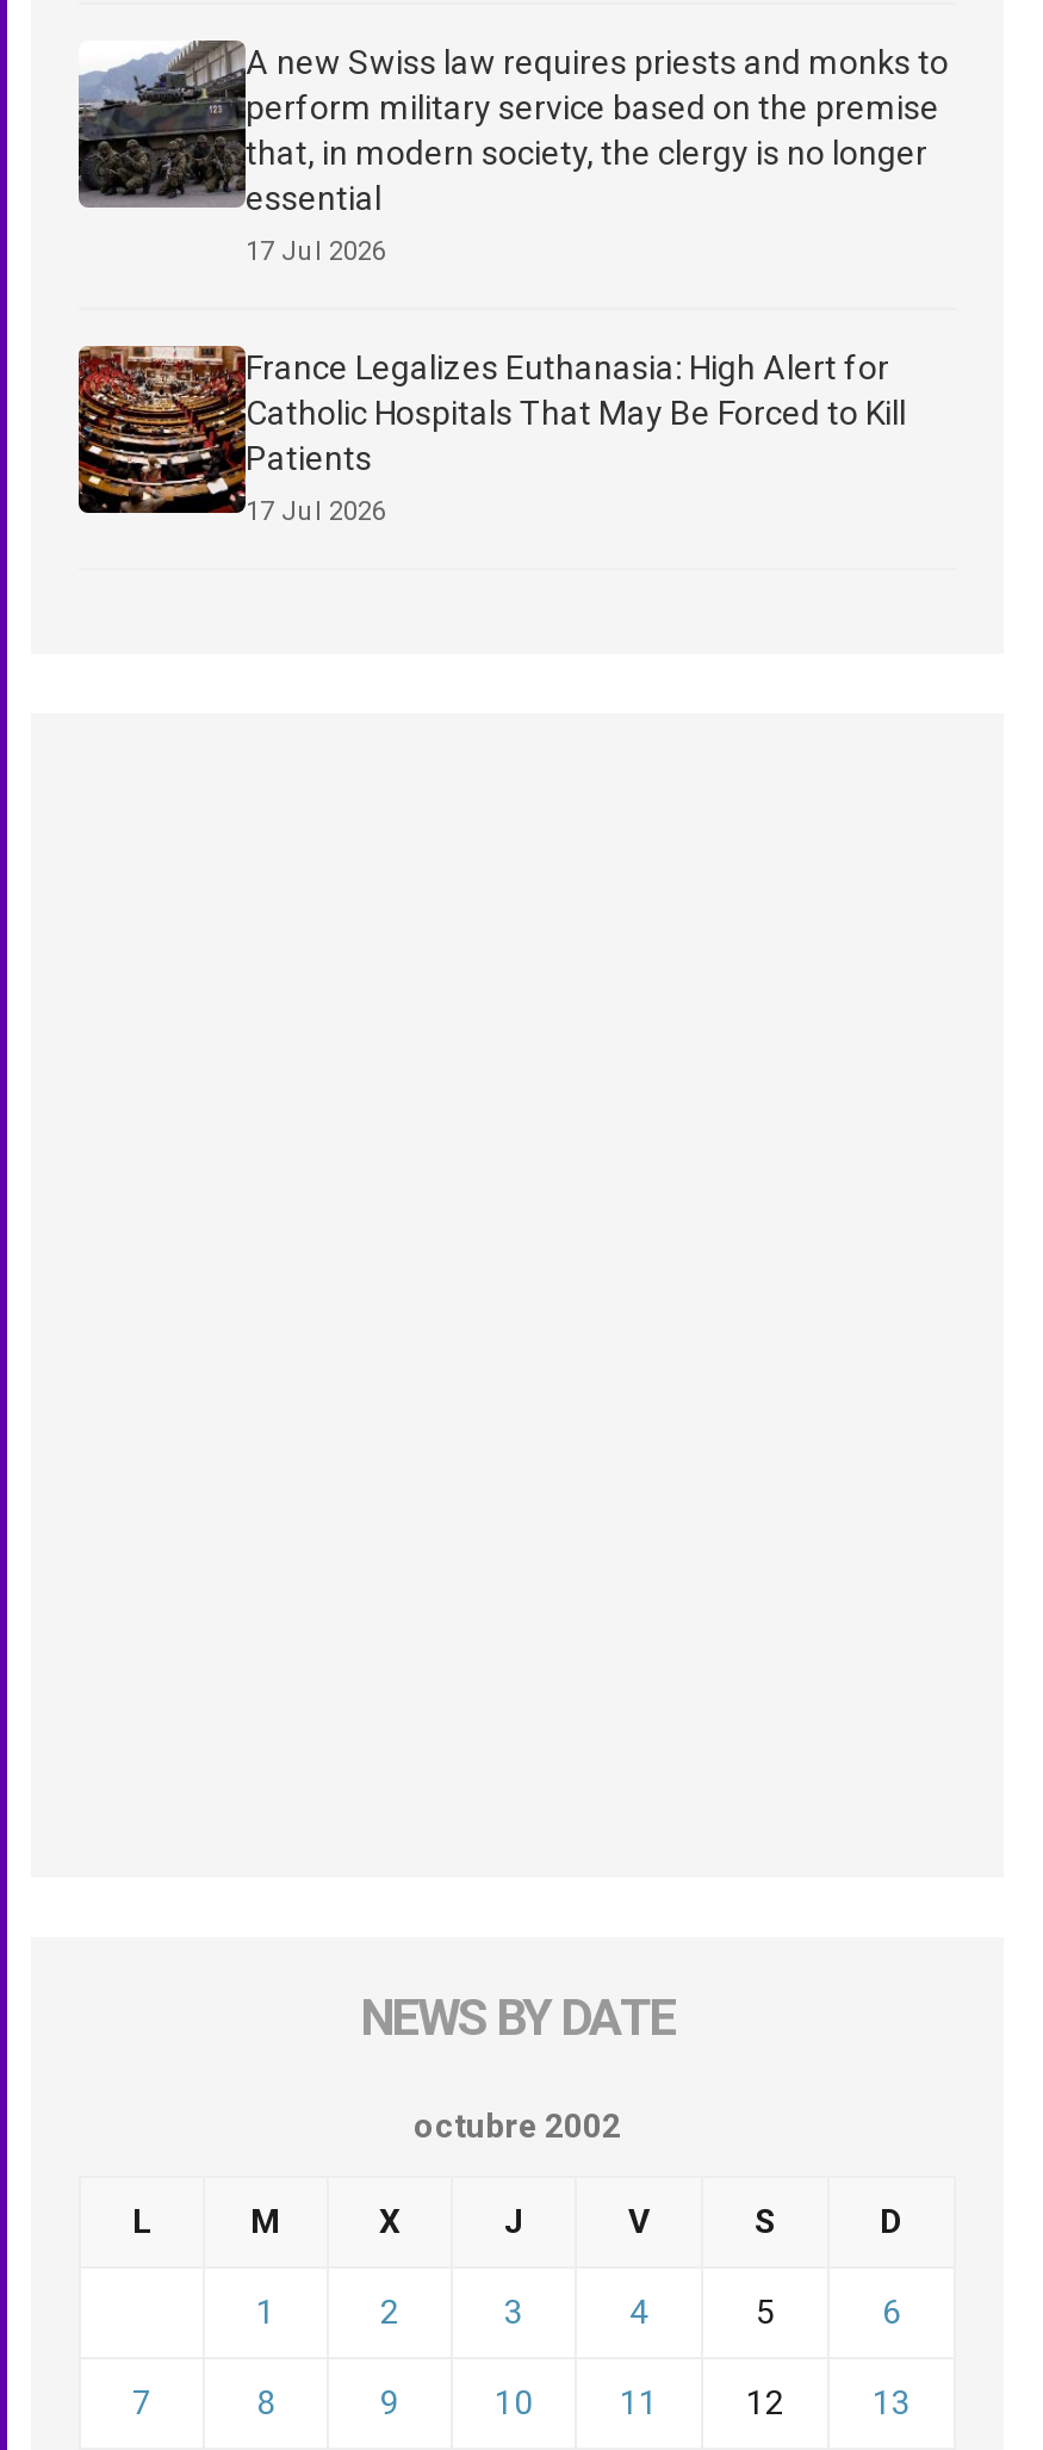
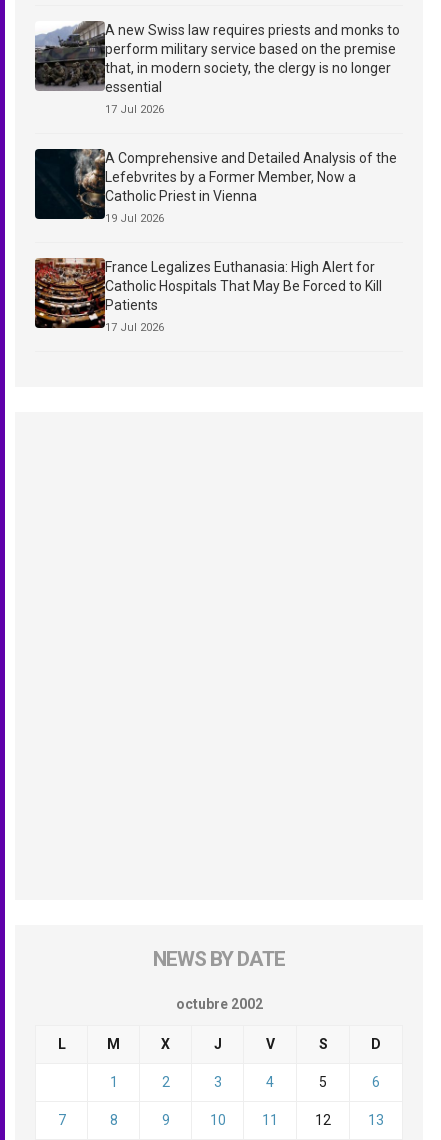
+ [image]
+ A Comprehensive and Detailed Analysis of the
+ Lefebvrites by a Former Member, Now a
+ Catholic Priest in Vienna
+ 19 Jul 2026
